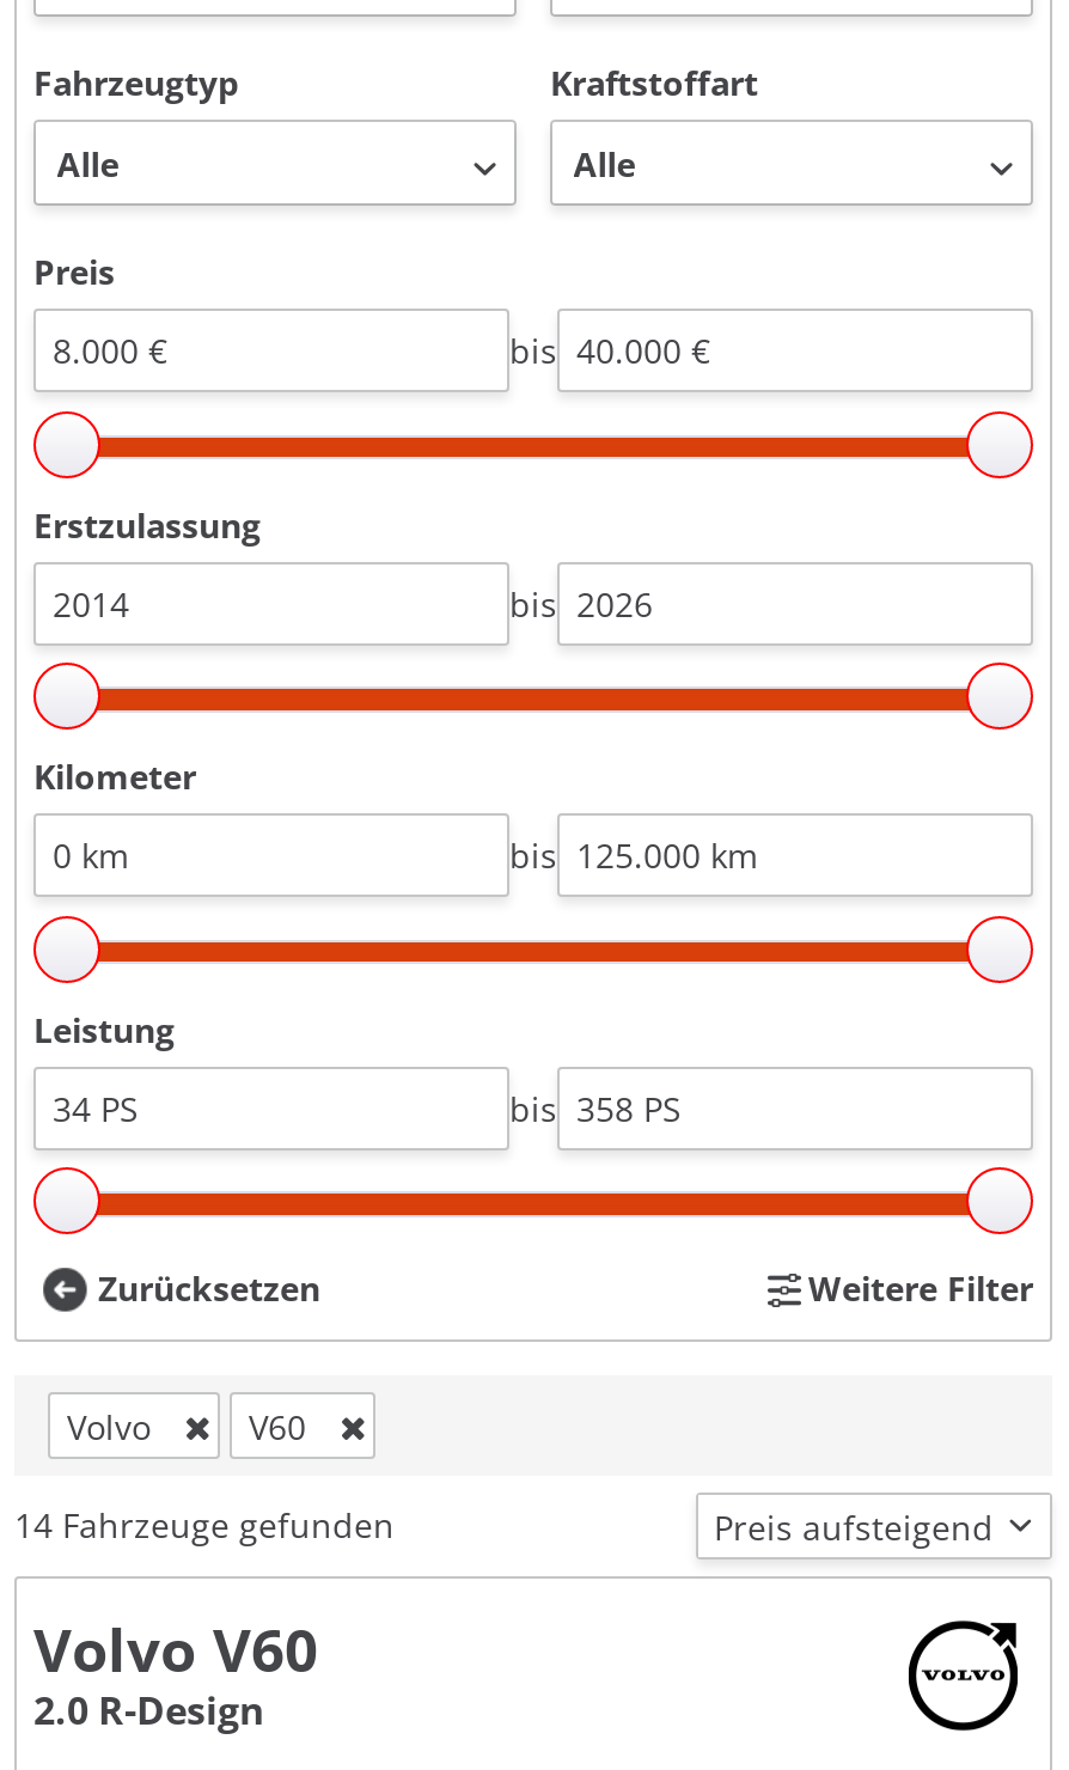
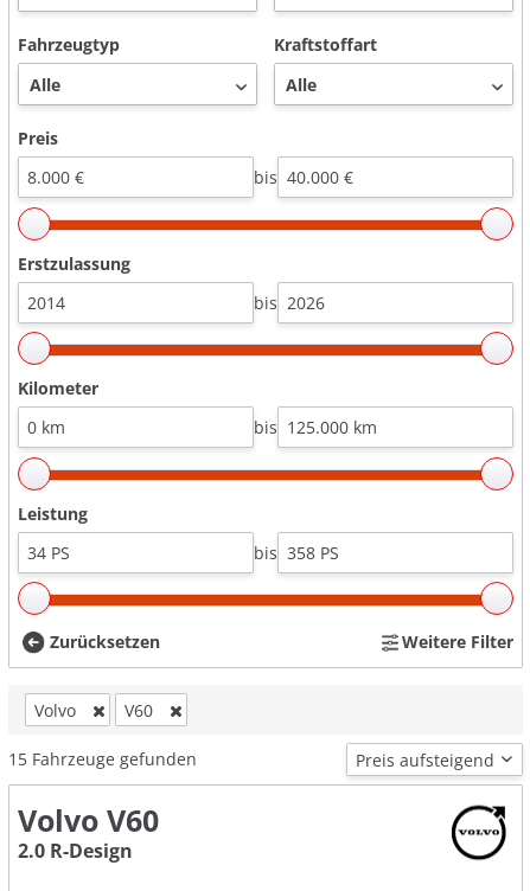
- 14 Fahrzeuge gefunden
+ 15 Fahrzeuge gefunden
